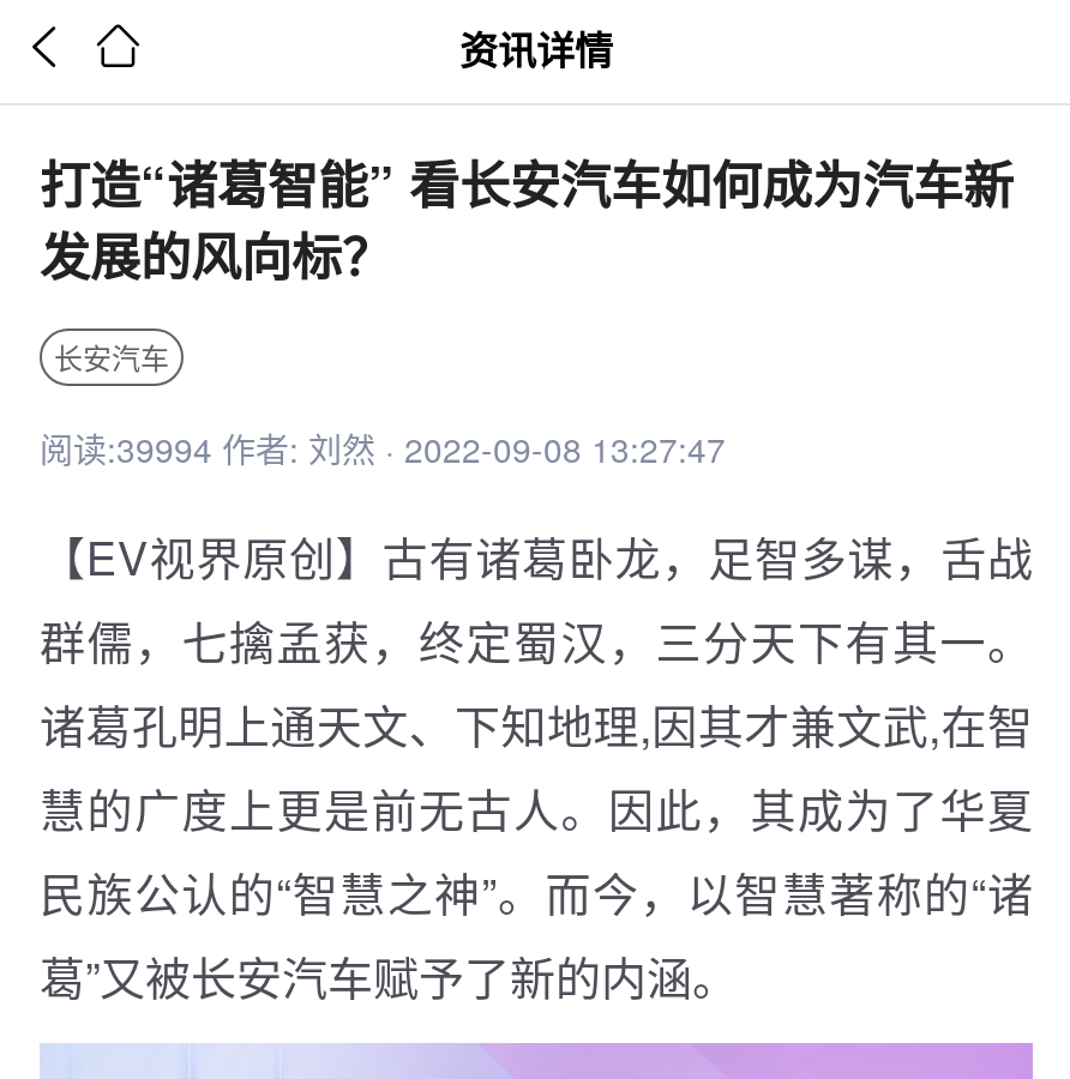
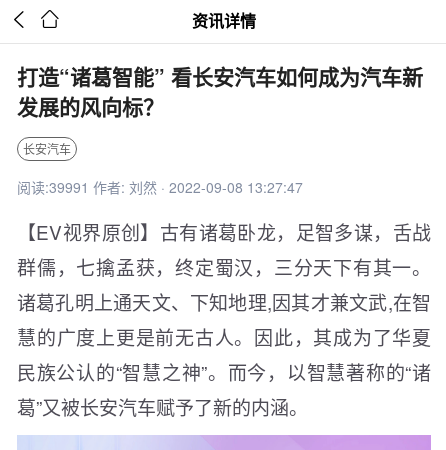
- 阅读:39994 作者: 刘然 · 2022-09-08 13:27:47
+ 阅读:39991 作者: 刘然 · 2022-09-08 13:27:47
